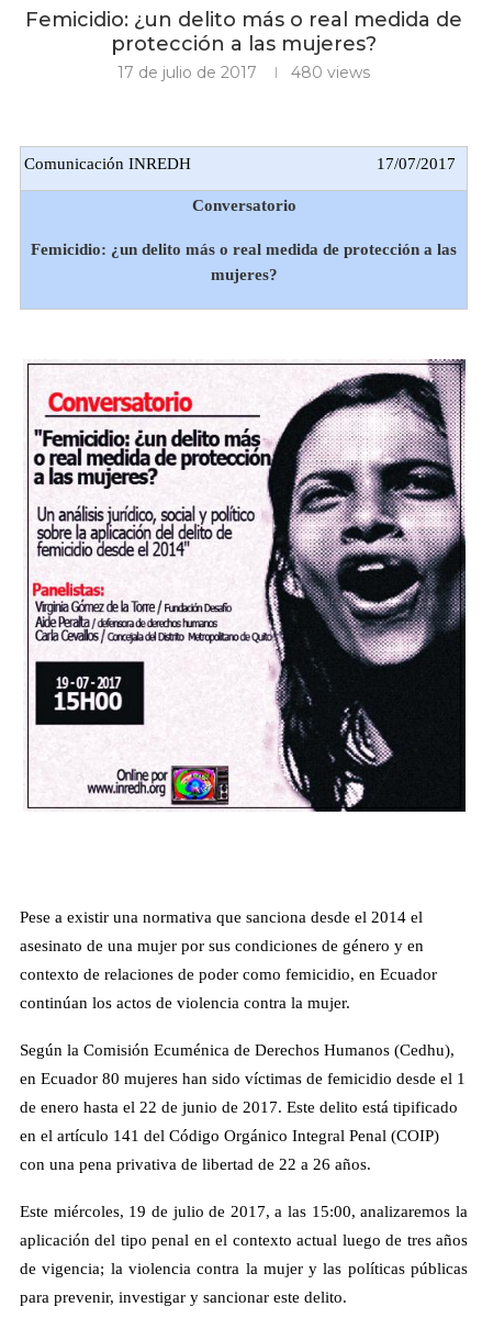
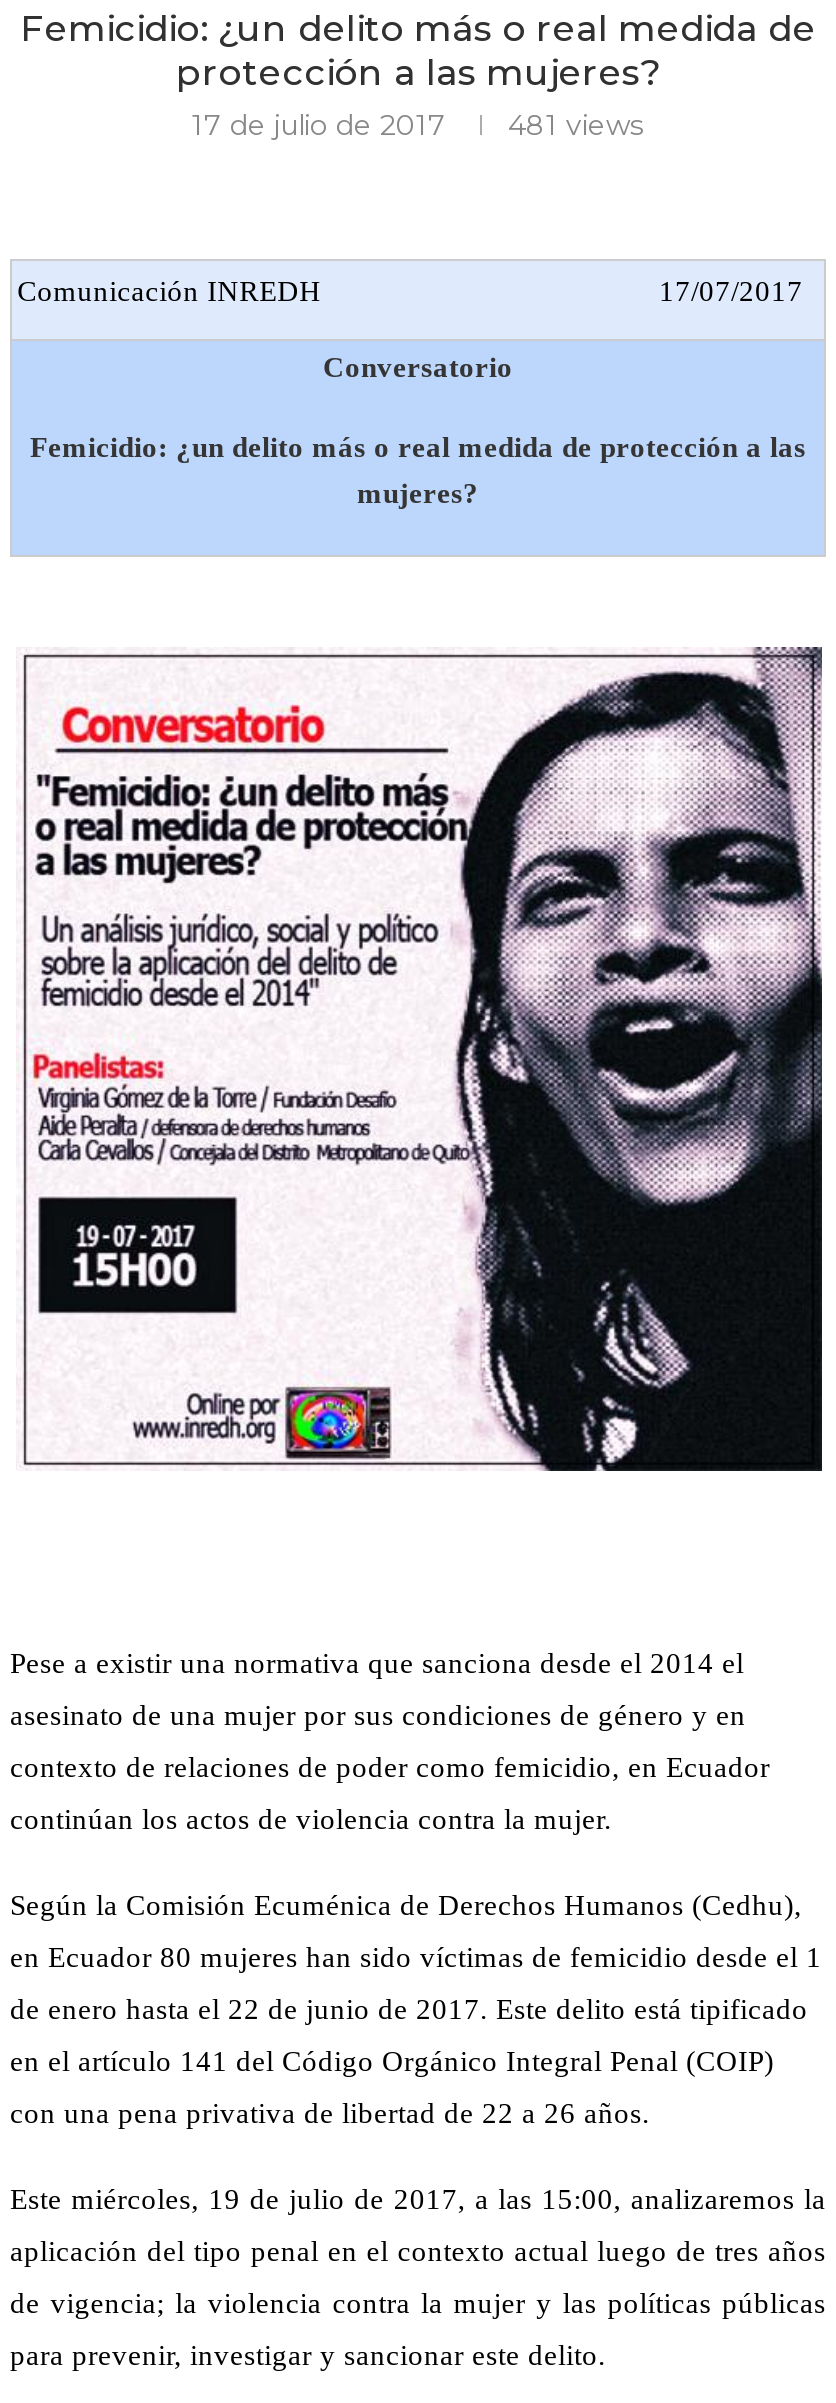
- 17 de julio de 2017 480 views
+ 17 de julio de 2017 481 views
